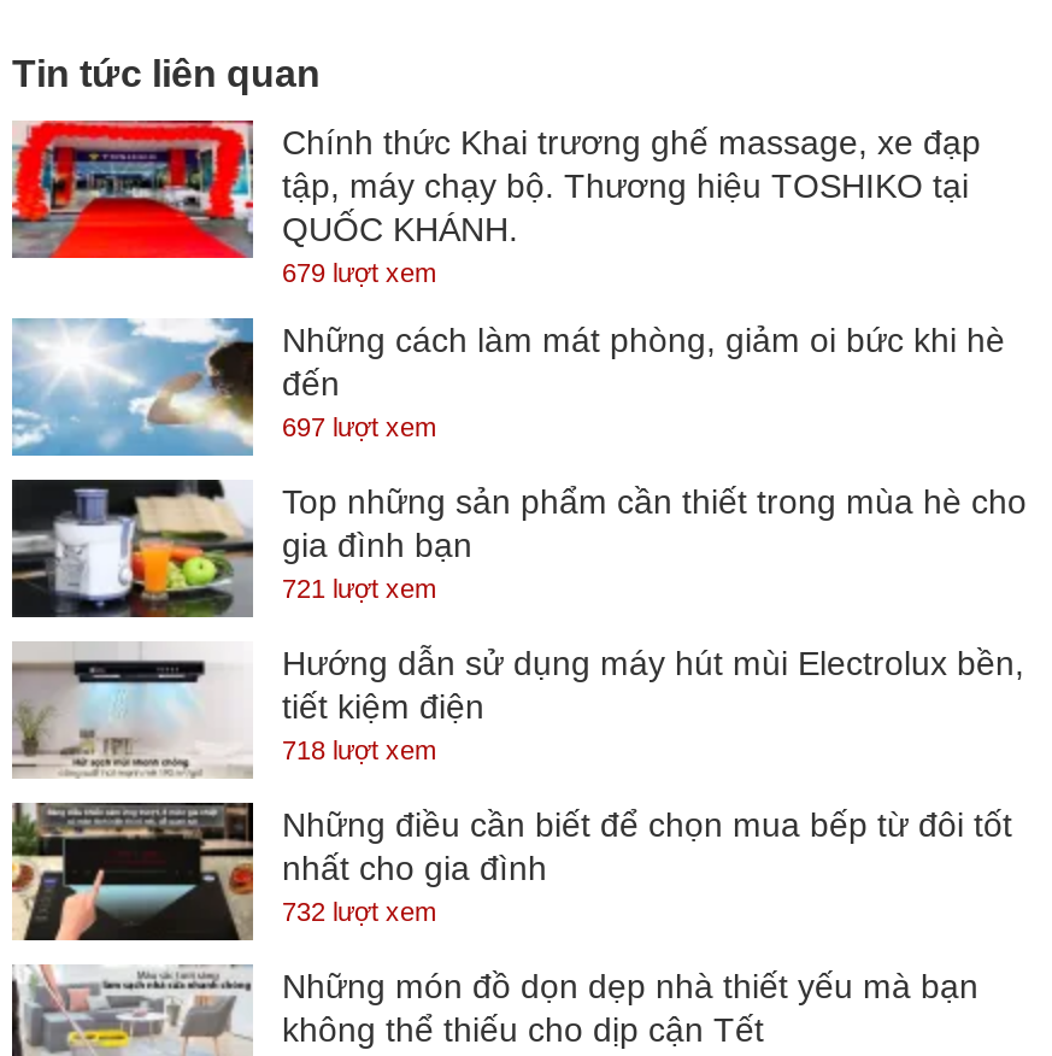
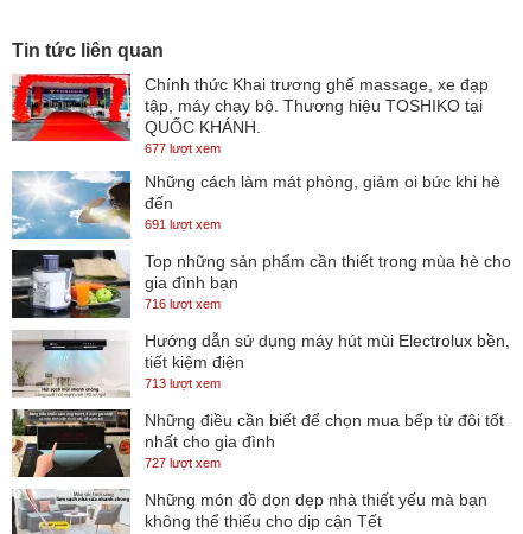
- 679 lượt xem
+ 677 lượt xem

- 697 lượt xem
+ 691 lượt xem

- 721 lượt xem
+ 716 lượt xem

- 718 lượt xem
+ 713 lượt xem

- 732 lượt xem
+ 727 lượt xem
